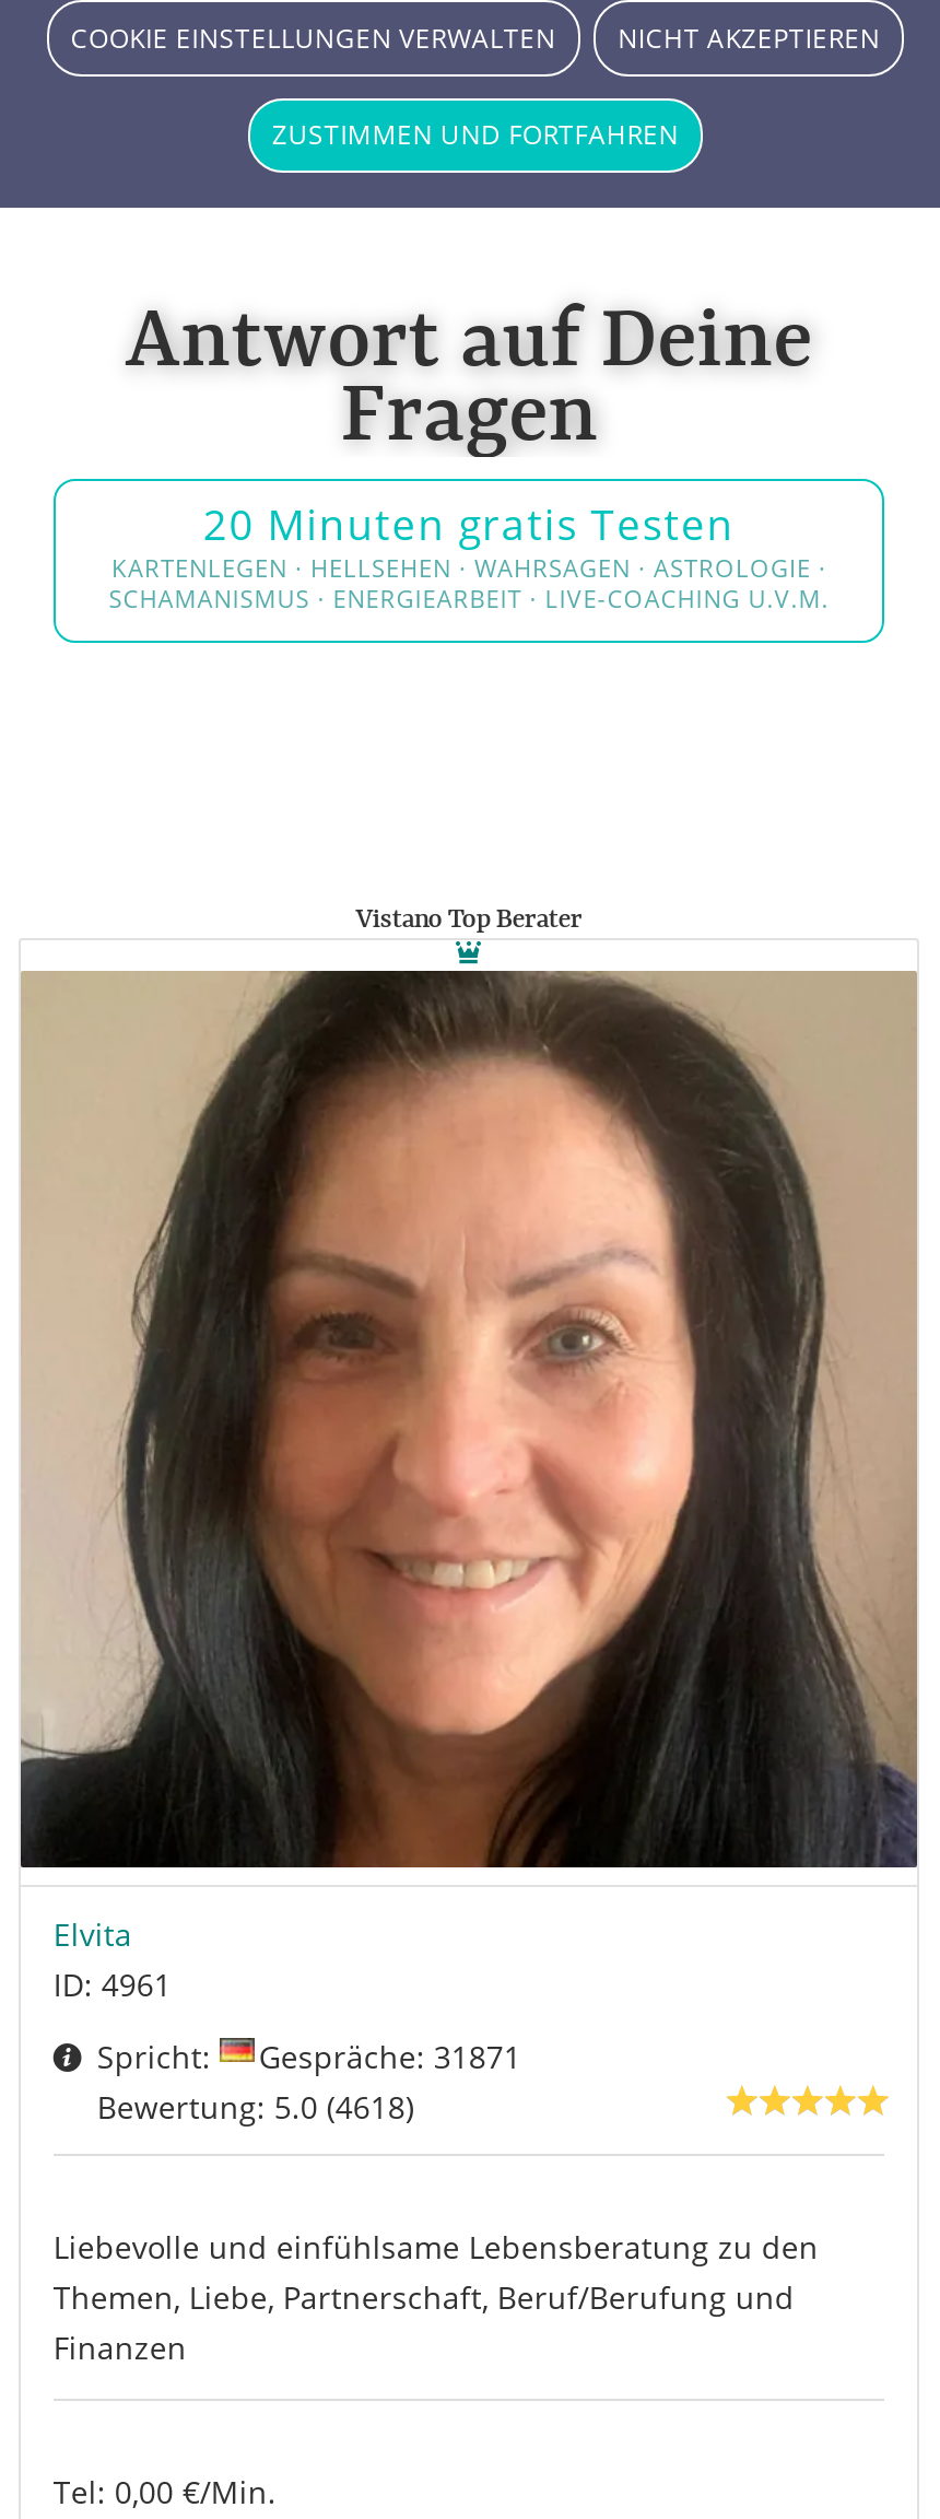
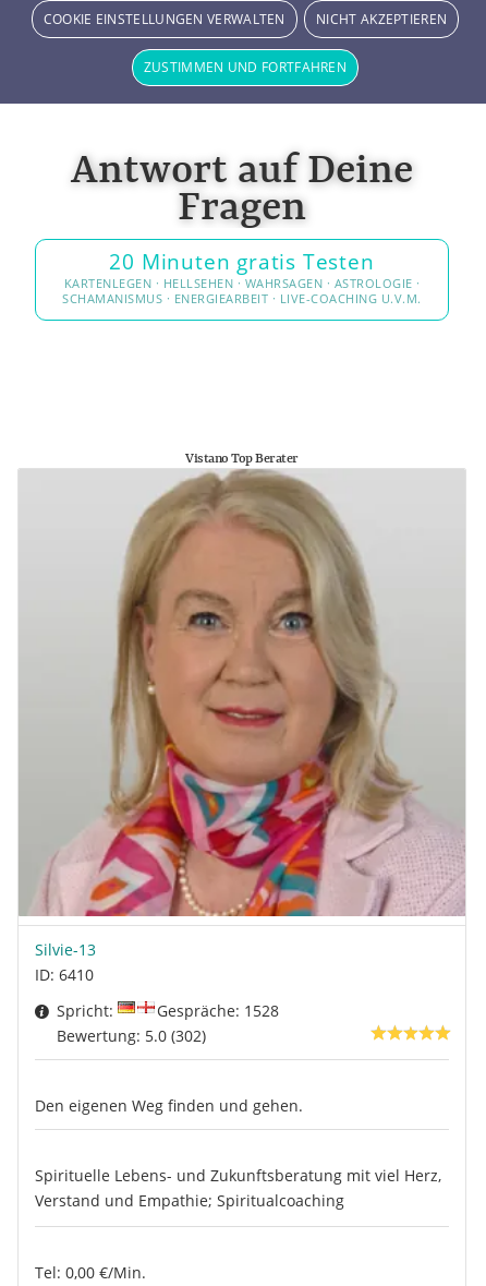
- [image]
- Elvita
- ID: 4961
+ [image]
+ Silvie-13
+ ID: 6410

- Gespräche: 31871
- Bewertung: 5.0 (4618)
- Liebevolle und einfühlsame Lebensberatung zu den
- Themen, Liebe, Partnerschaft, Beruf/Berufung und
- Finanzen
+ Gespräche: 1528
+ Bewertung: 5.0 (302)
+ Den eigenen Weg finden und gehen.
+ Spirituelle Lebens- und Zukunftsberatung mit viel Herz,
+ Verstand und Empathie; Spiritualcoaching
